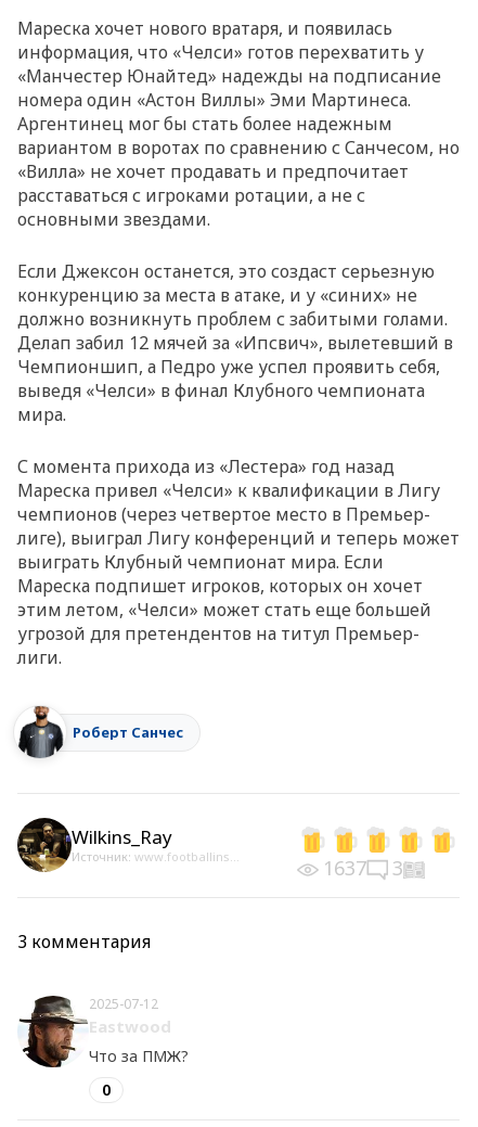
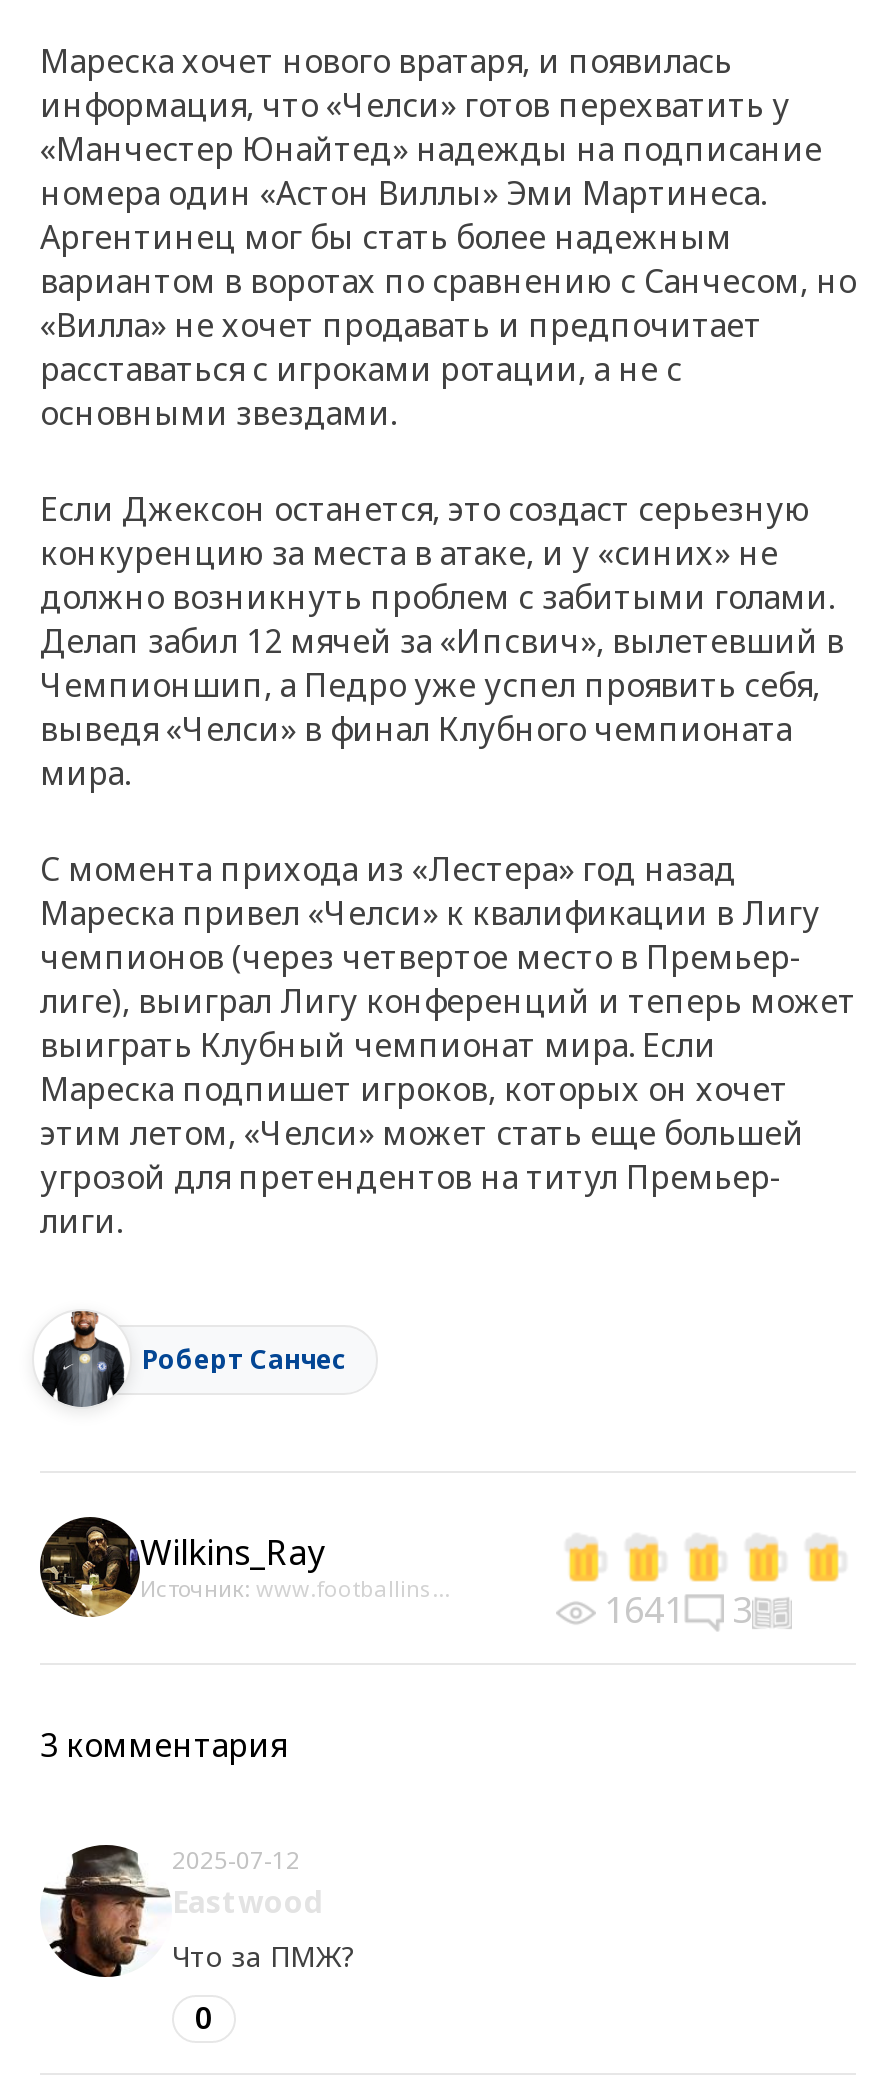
- 1637 3
+ 1641 3
